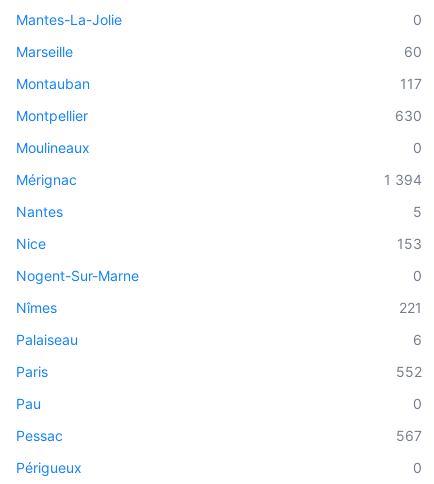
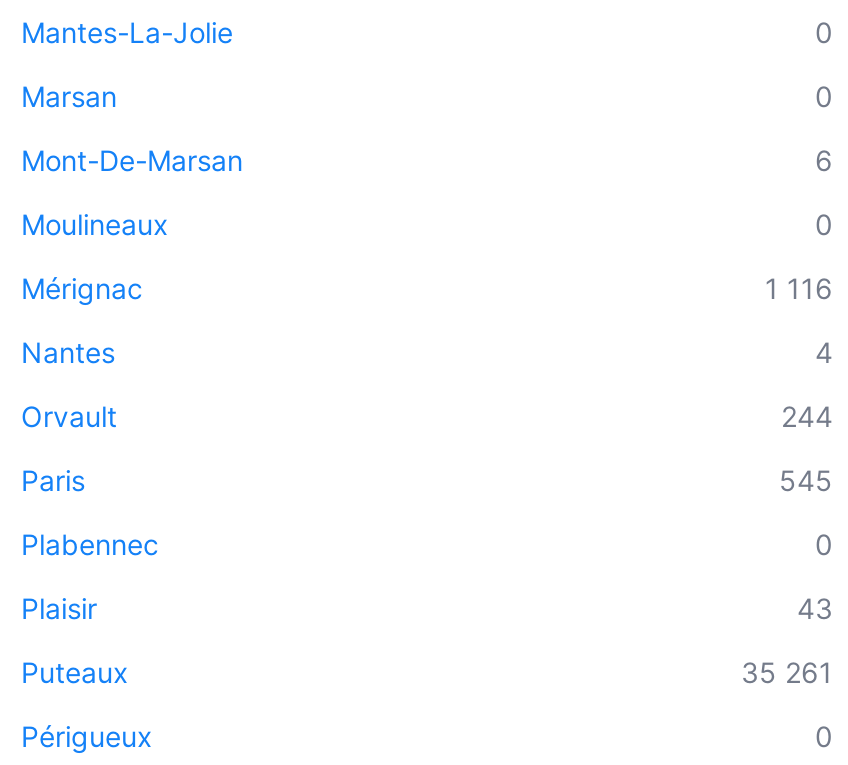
- Marseille
- 60
- Montauban
- 117
- Montpellier
- 630
+ Marsan
+ 0
+ Mont-De-Marsan
+ 6

- 1 394
+ 1 116

- 5
- Nice
- 153
- Nogent-Sur-Marne
+ 4
+ Orvault
+ 244
+ Paris
+ 545
+ Plabennec

- Nîmes
- 221
- Palaiseau
- 6
- Paris
- 552
- Pau
- 0
- Pessac
- 567
+ Plaisir
+ 43
+ Puteaux
+ 35 261
